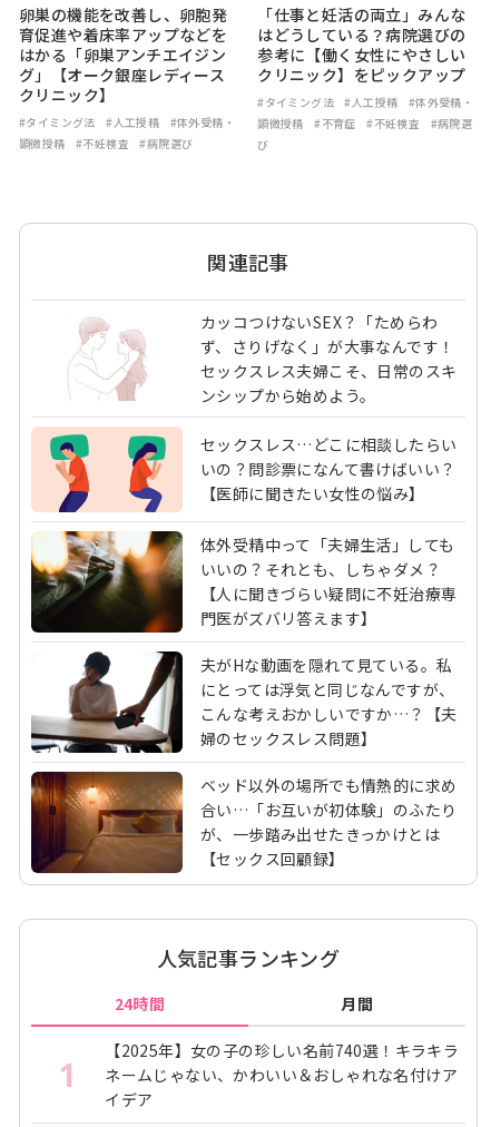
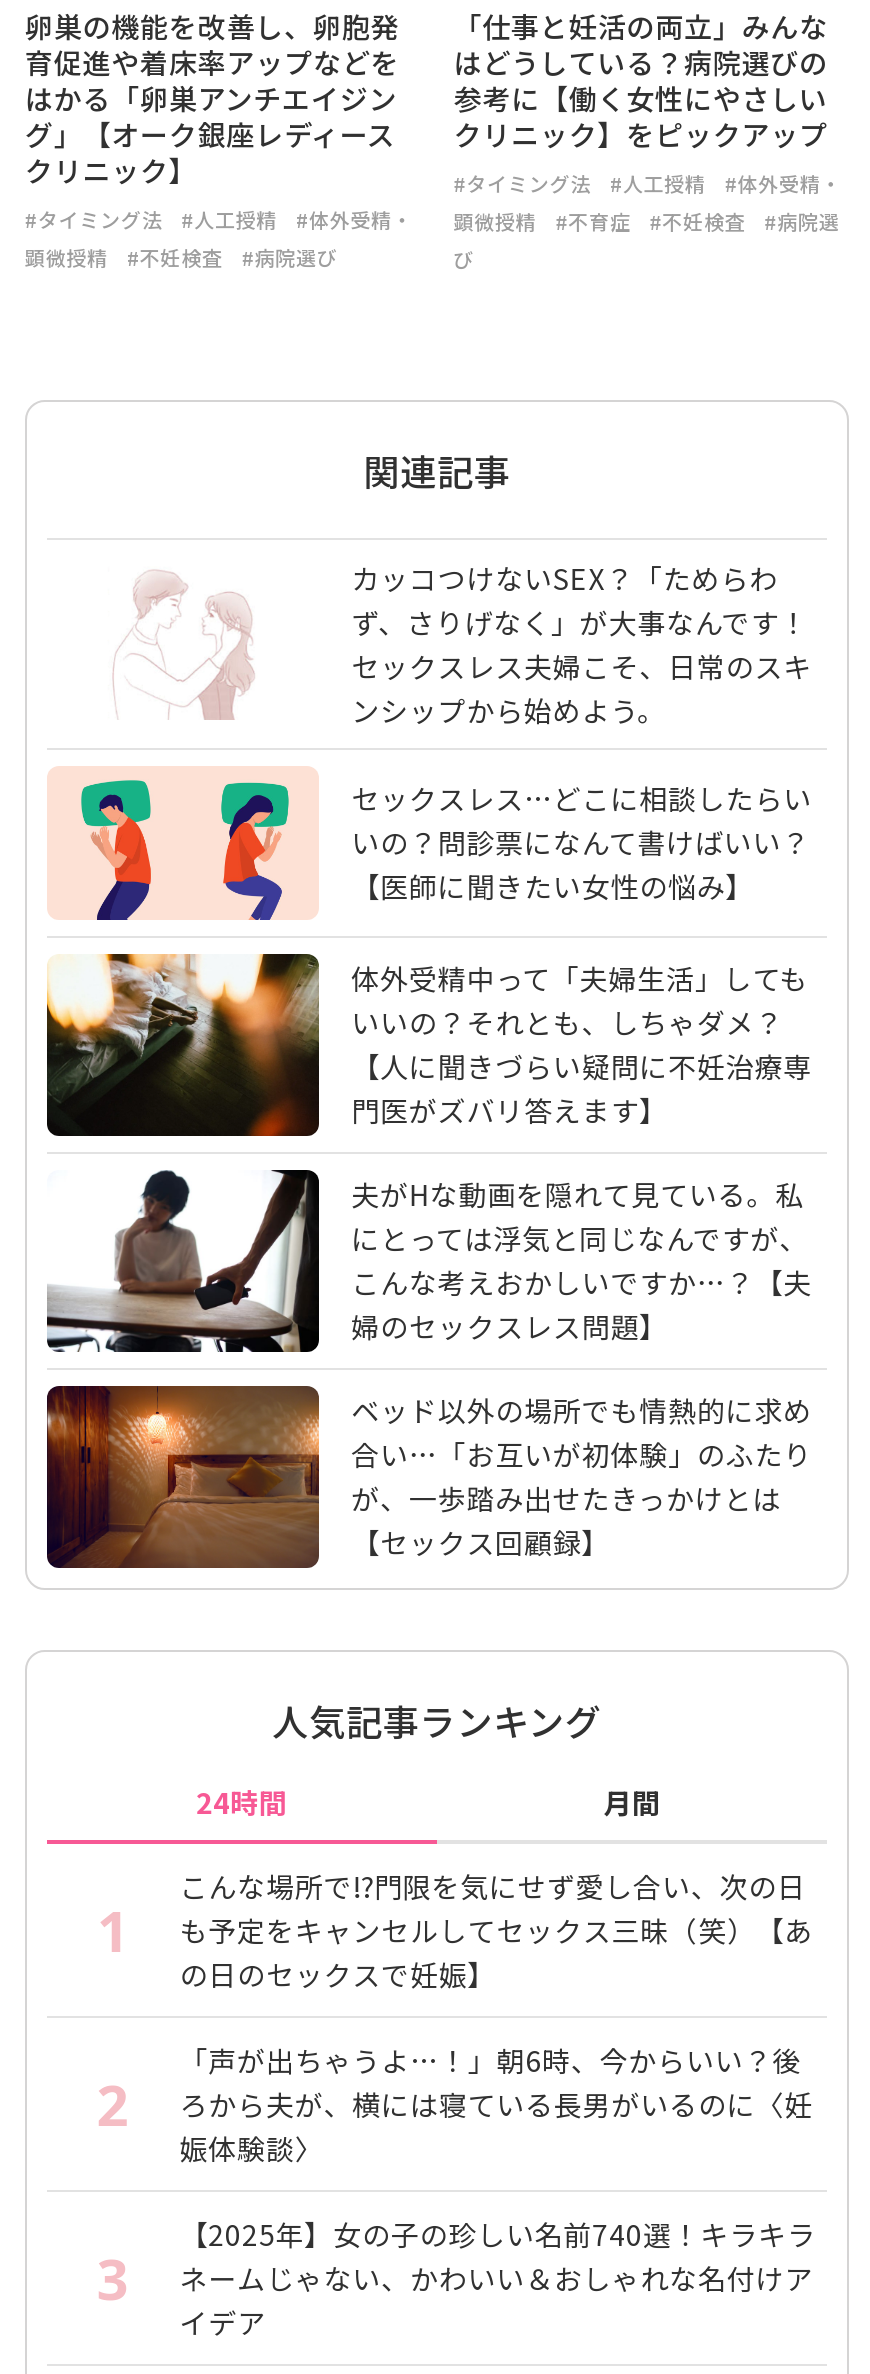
+ こんな場所で!?門限を気にせず愛し合い、次の日
+ も予定をキャンセルしてセックス三昧（笑）【あ
+ の日のセックスで妊娠】
+ 2

+ 「声が出ちゃうよ…！」朝6時、今からいい？後
+ ろから夫が、横には寝ている長男がいるのに〈妊
+ 娠体験談〉
+ 3
